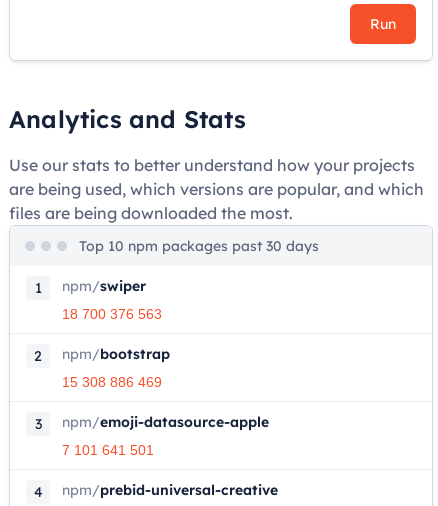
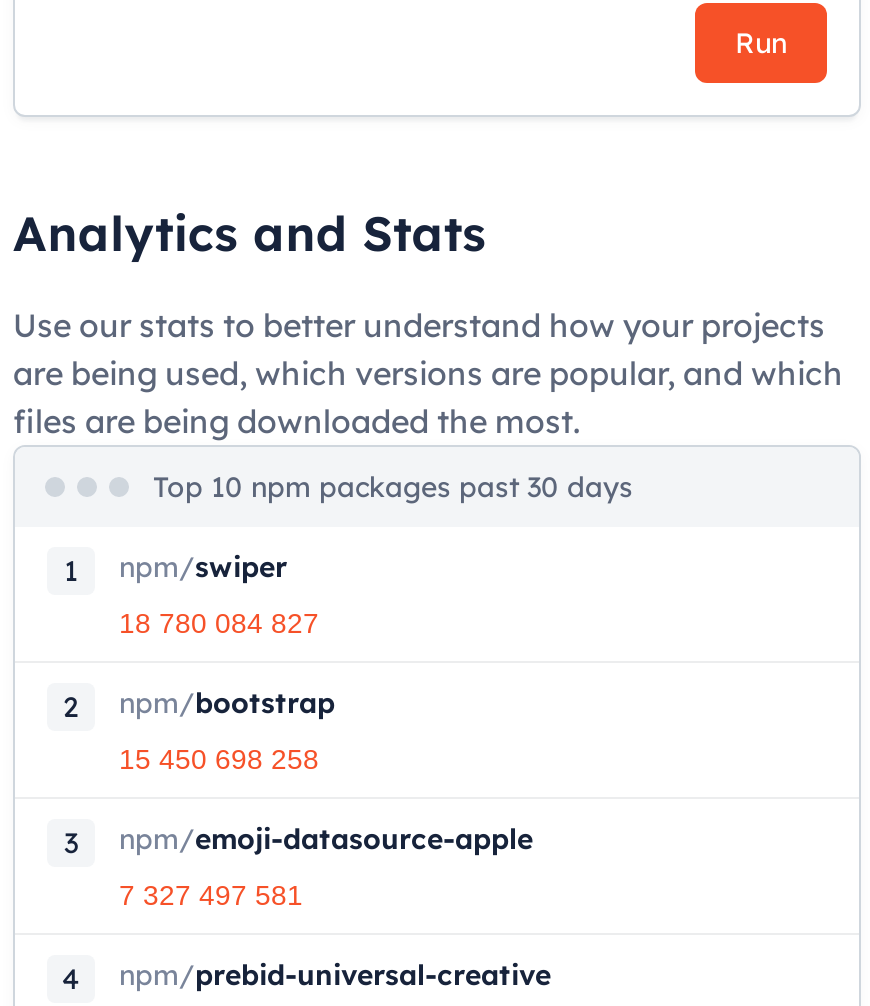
- 18 700 376 563
+ 18 780 084 827

- 15 308 886 469
+ 15 450 698 258

- 7 101 641 501
+ 7 327 497 581
